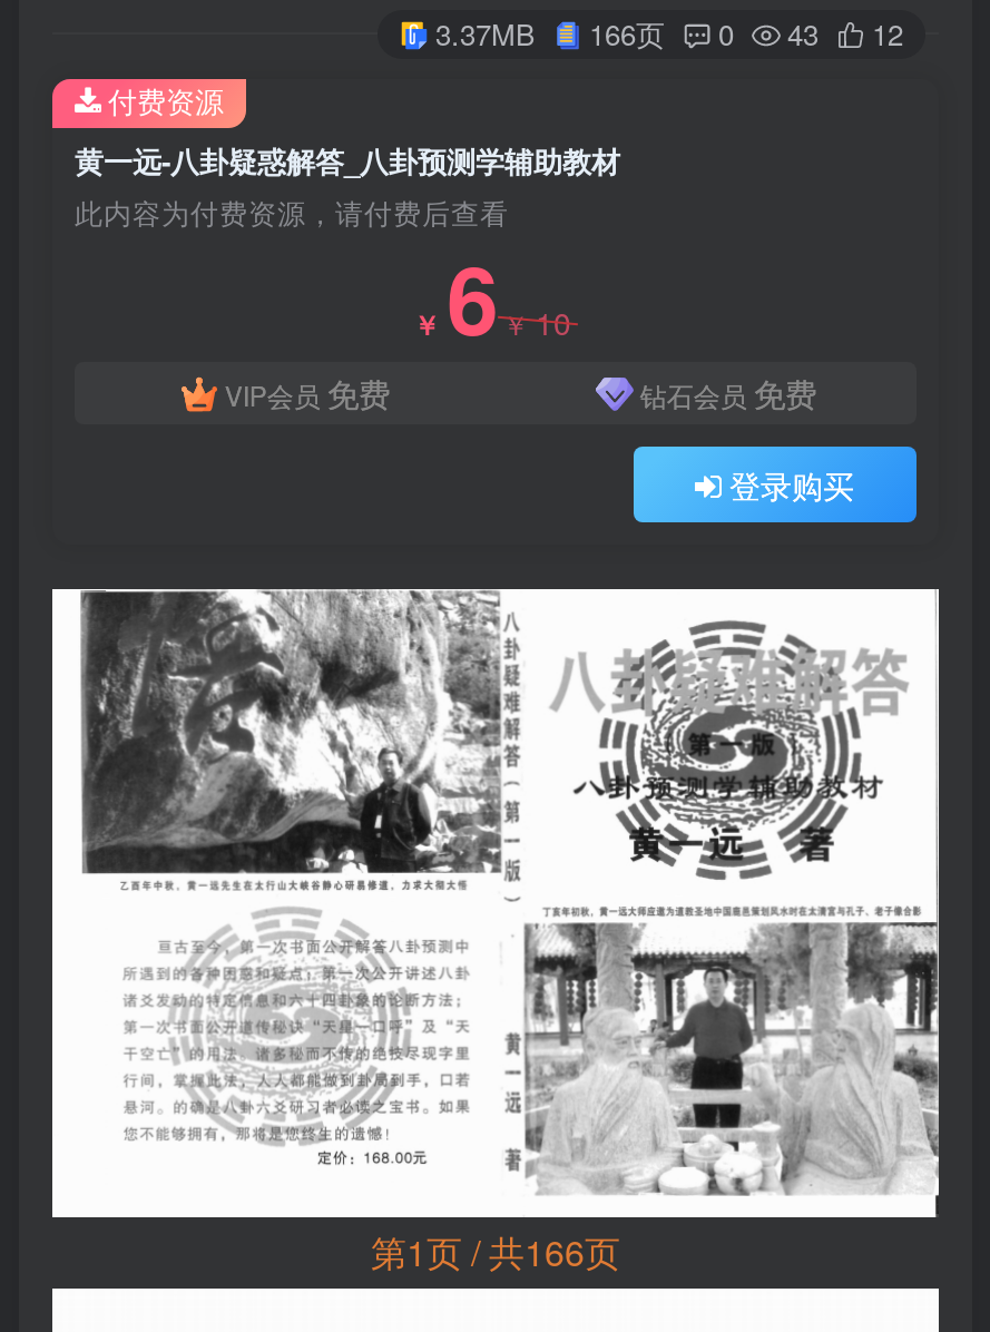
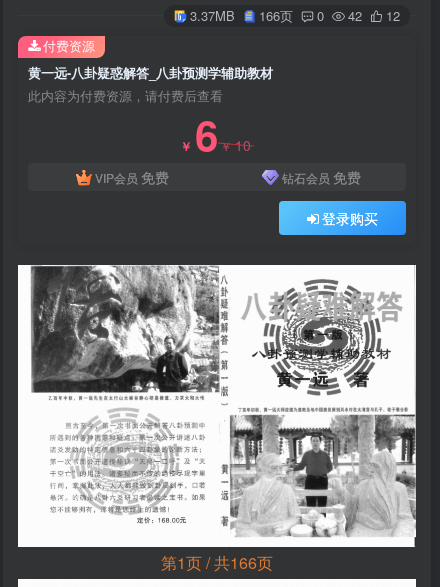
- 3.37MB 166页 0 43 12
+ 3.37MB 166页 0 42 12
